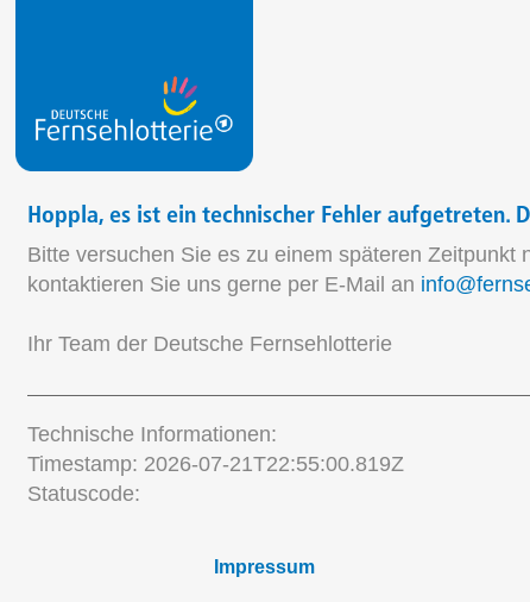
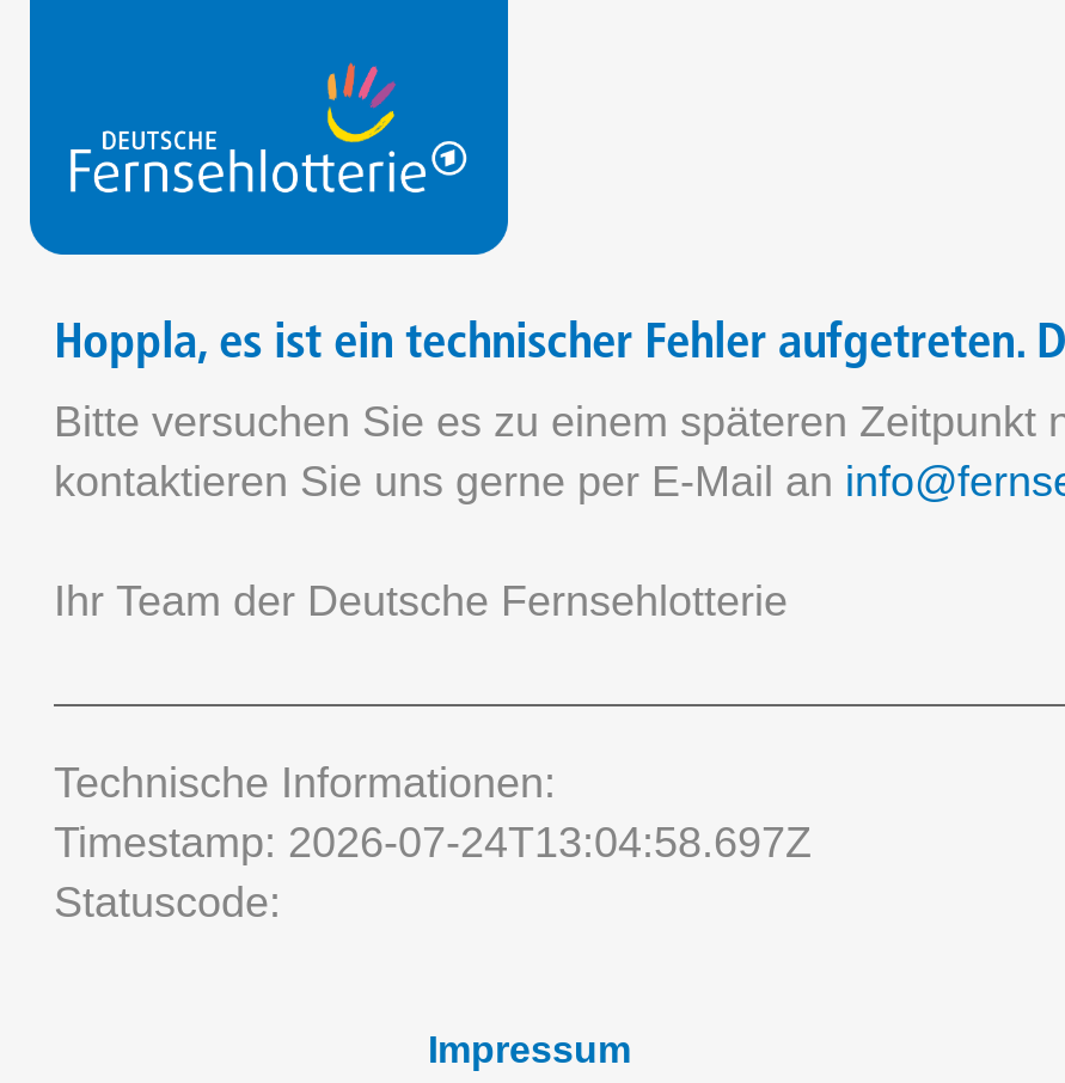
- Timestamp: 2026-07-21T22:55:00.819Z
+ Timestamp: 2026-07-24T13:04:58.697Z
